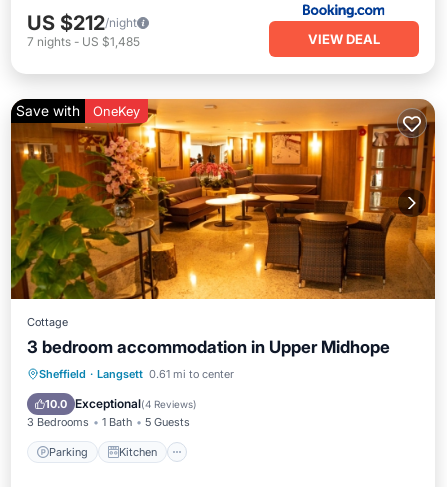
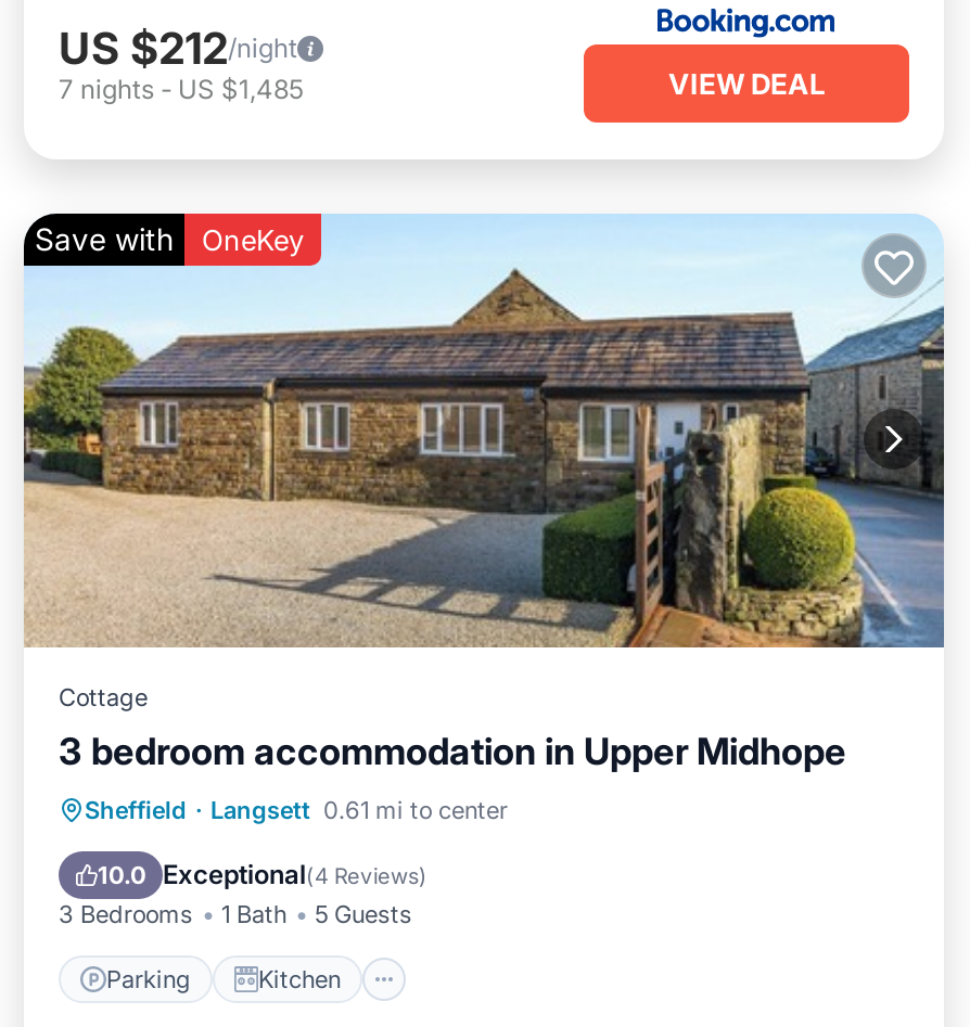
- [image]
+ [image]
